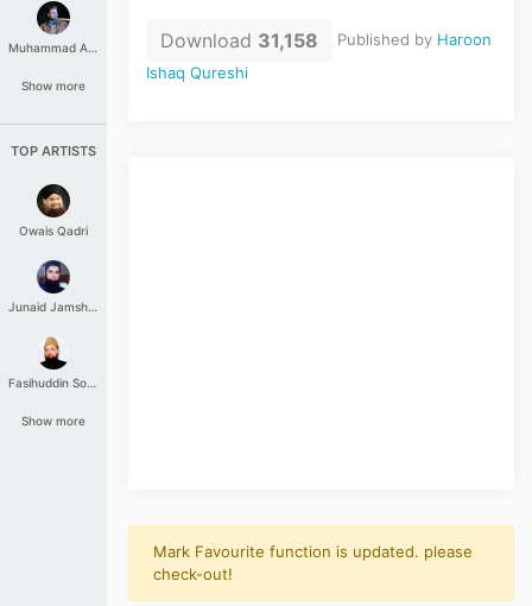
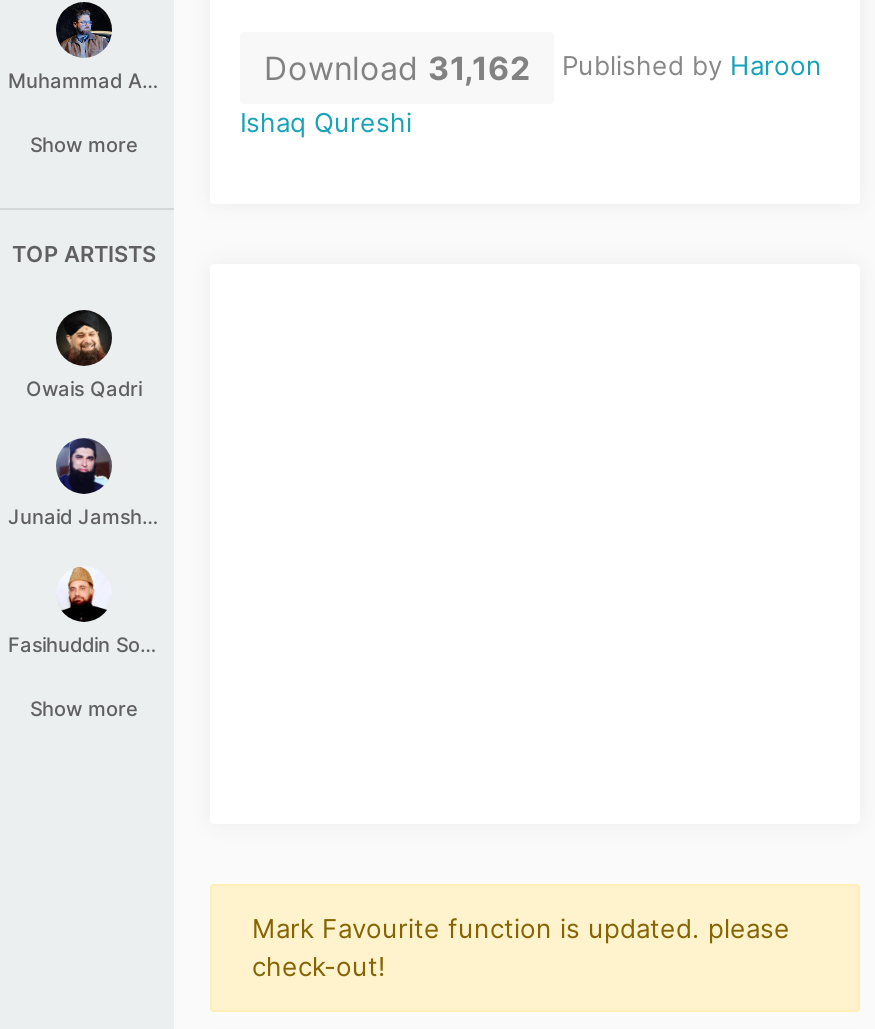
- Download 31,158 Published by Haroon
+ Download 31,162 Published by Haroon
